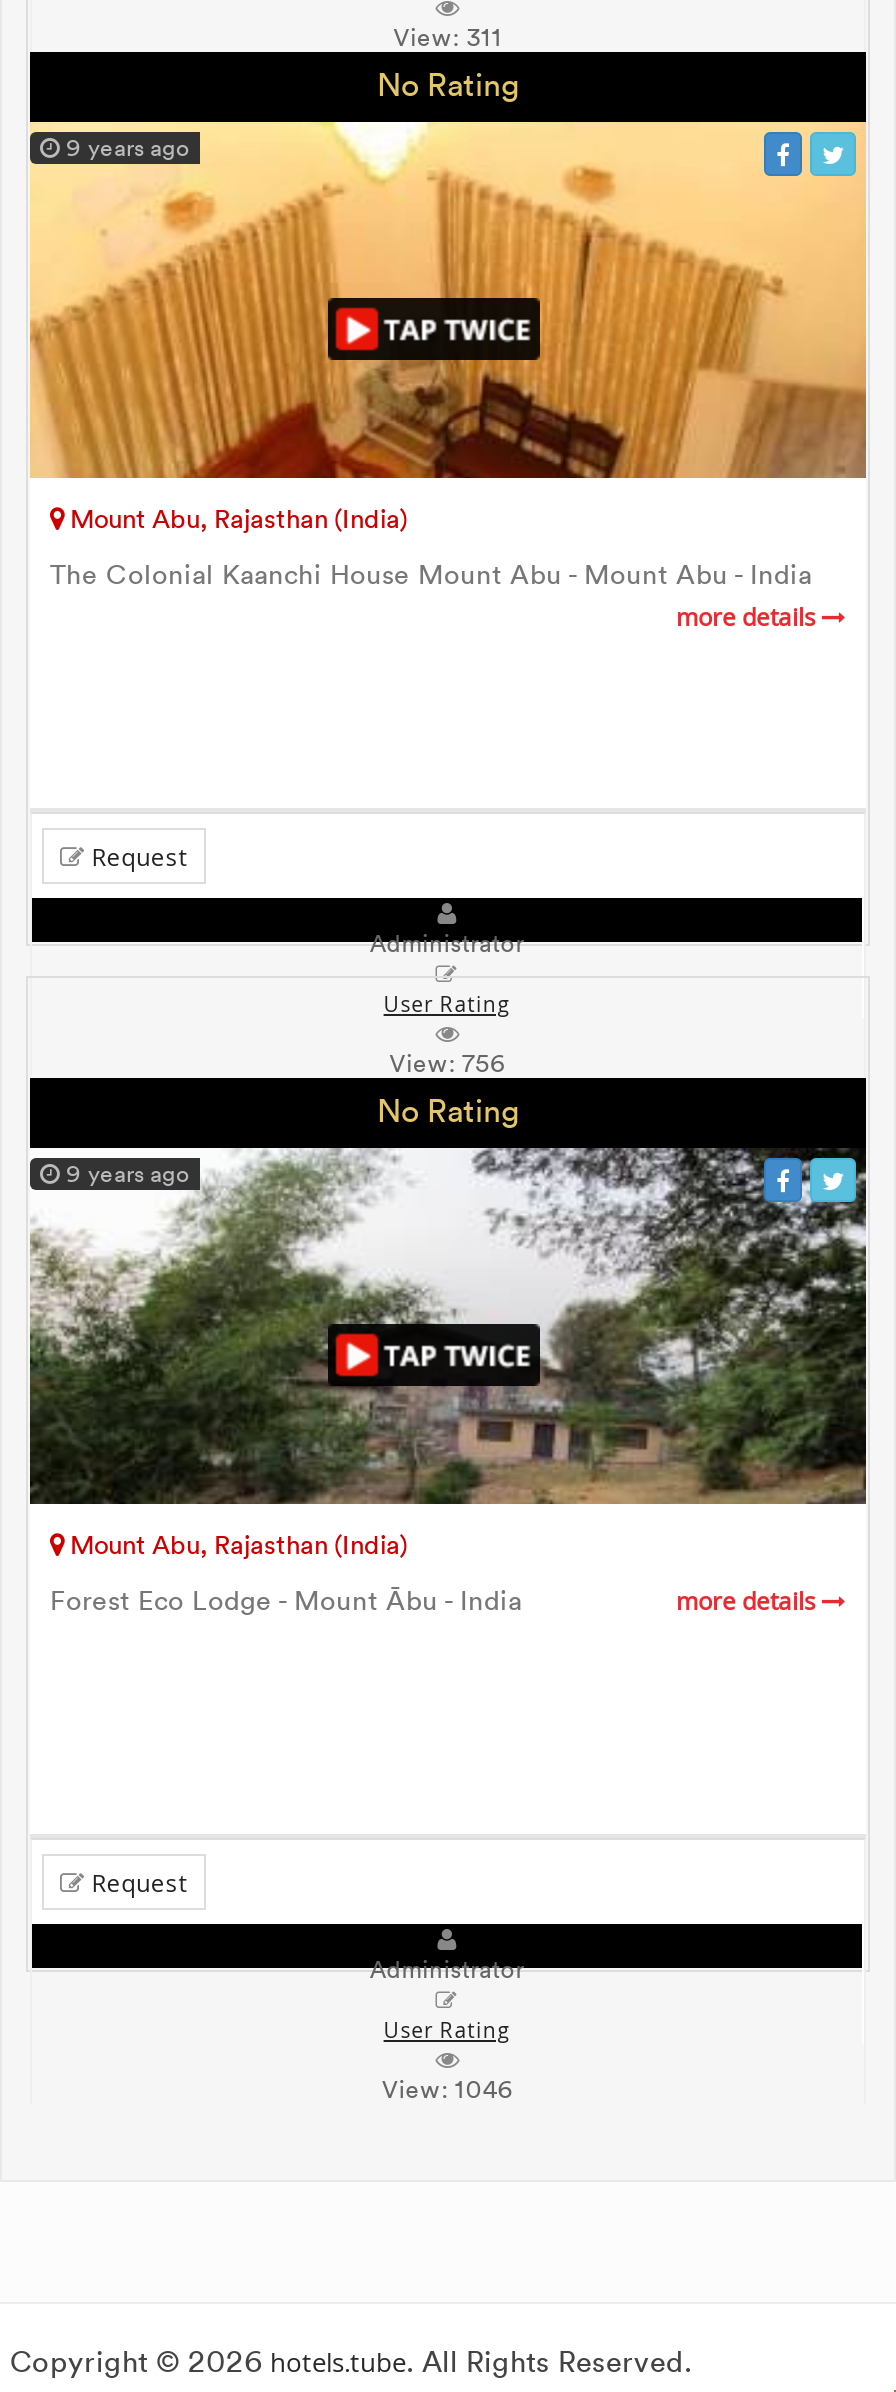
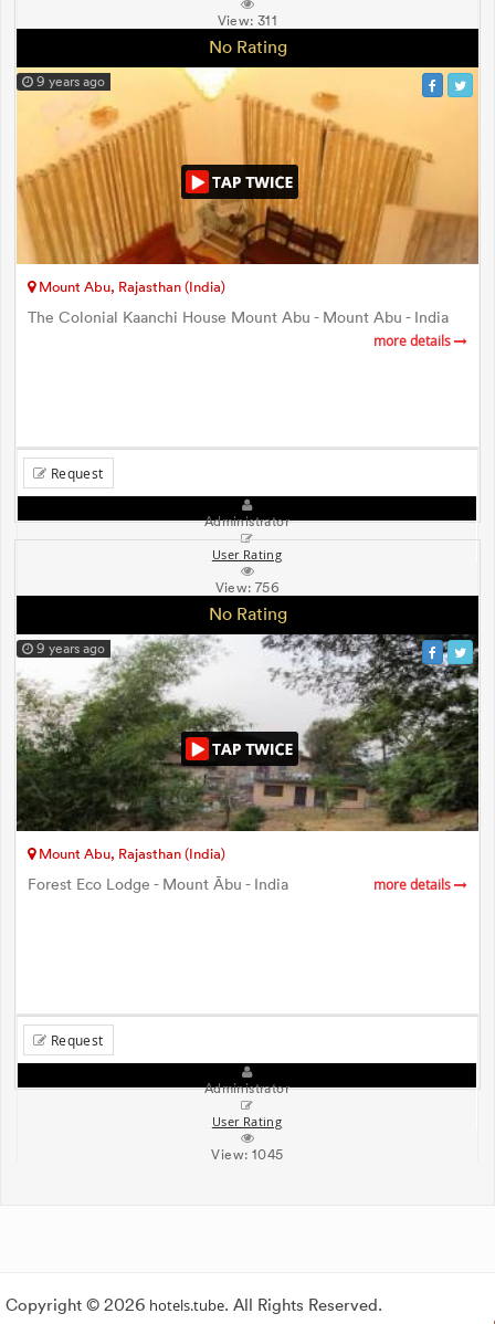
- View: 1046
+ View: 1045
